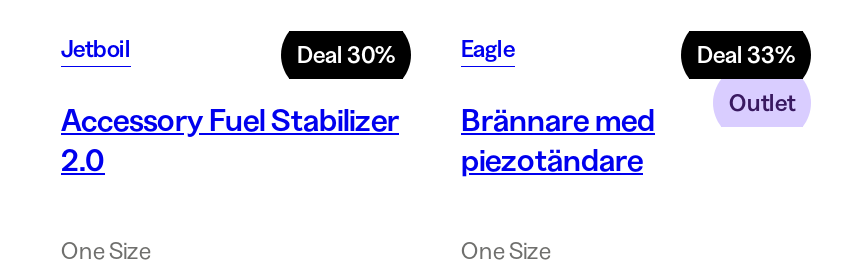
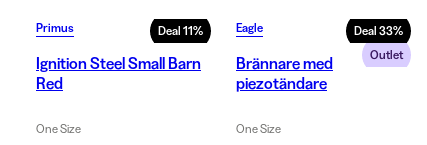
- Deal 30%
- Jetboil
+ Deal 11%
+ Primus

- Accessory Fuel Stabilizer
- 2.0
+ Ignition Steel Small Barn
+ Red
